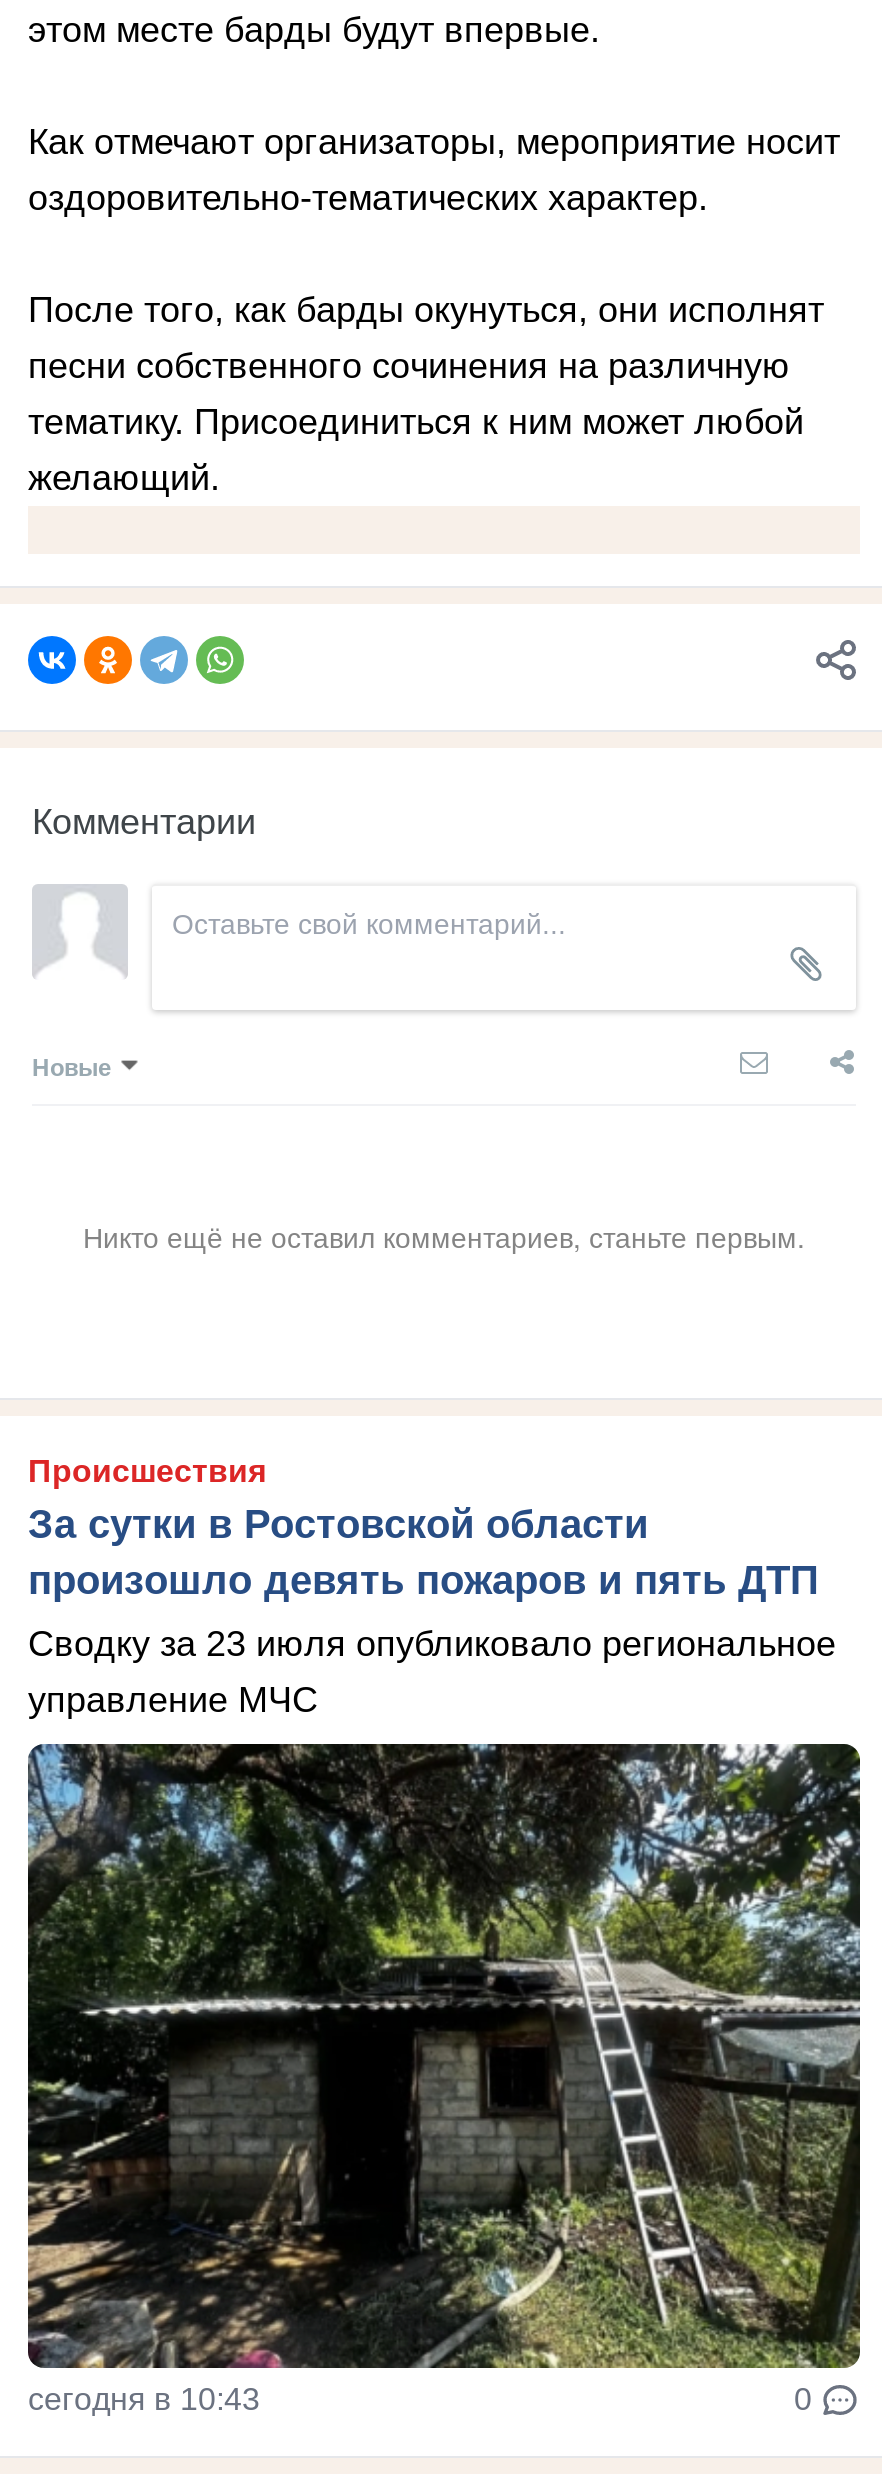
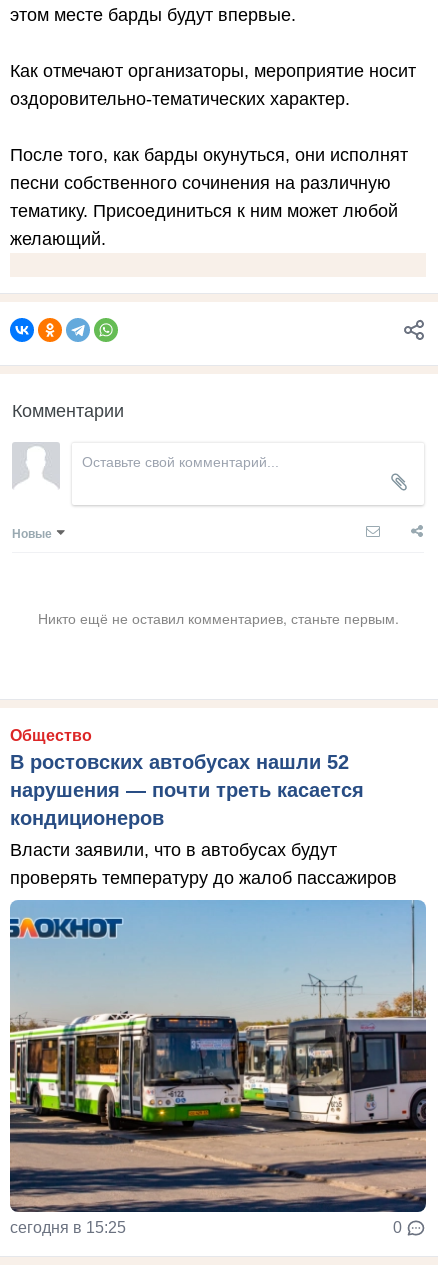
- Происшествия
- За сутки в Ростовской области
- произошло девять пожаров и пять ДТП
+ Общество
+ В ростовских автобусах нашли 52
+ нарушения — почти треть касается
+ кондиционеров

- Сводку за 23 июля опубликовало региональное
- управление МЧС
+ Власти заявили, что в автобусах будут
+ проверять температуру до жалоб пассажиров

- [image]
- сегодня в 10:43
+ [image]
+ сегодня в 15:25
